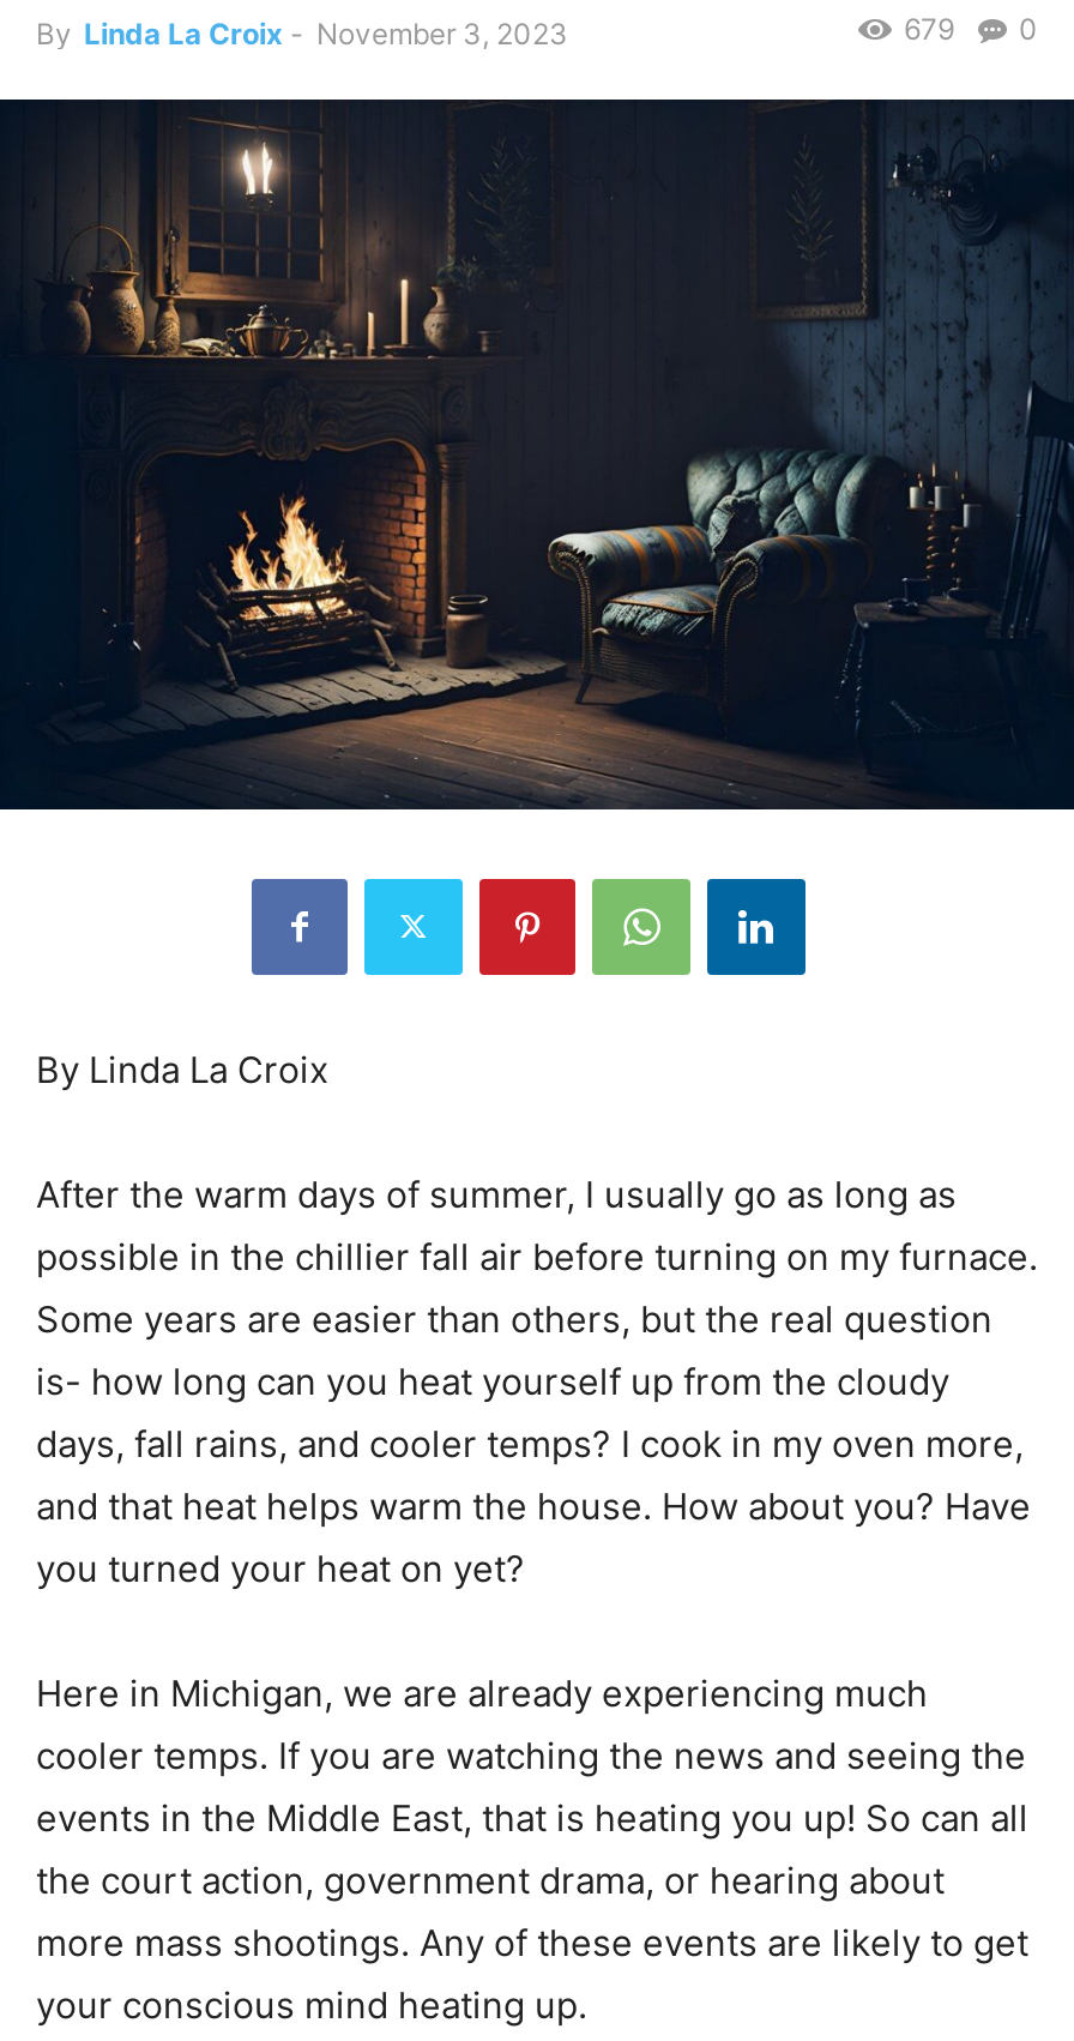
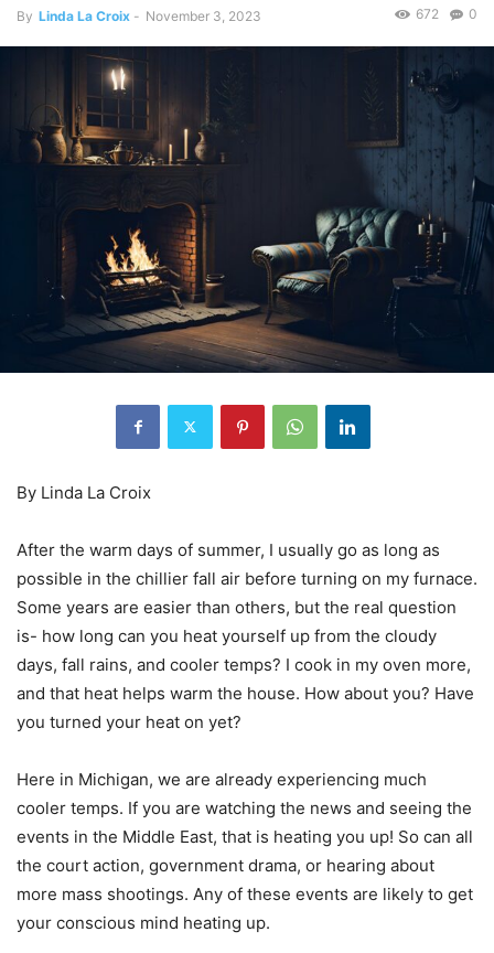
- 679 0
+ 672 0
